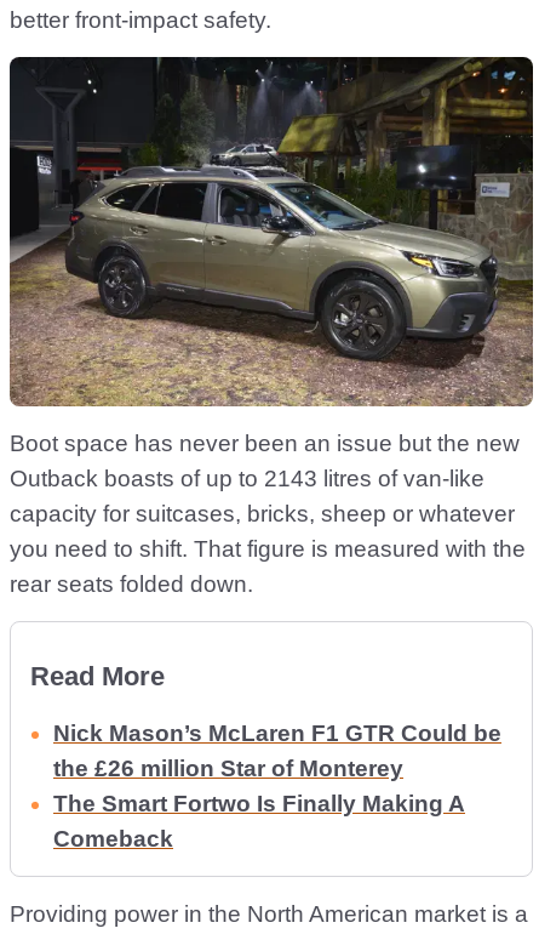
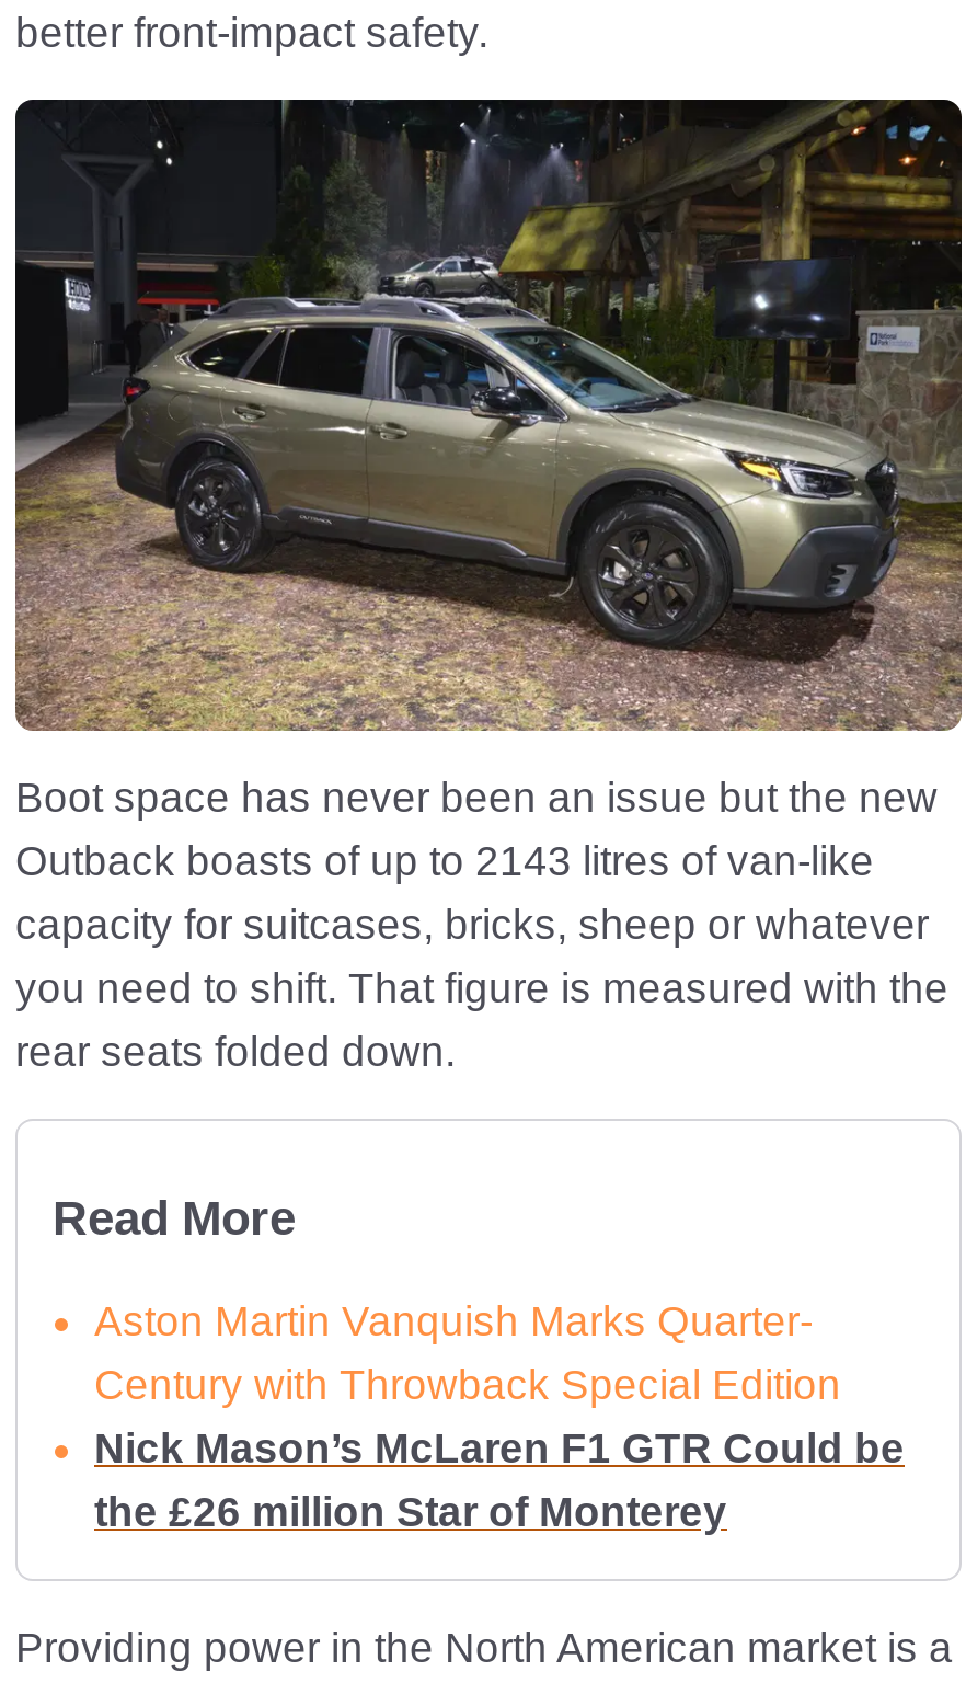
+ Aston Martin Vanquish Marks Quarter-
+ Century with Throwback Special Edition

moved down: Nick Mason’s McLaren F1 GTR Could be | the £26 million Star of Monterey

- The Smart Fortwo Is Finally Making A
- Comeback
